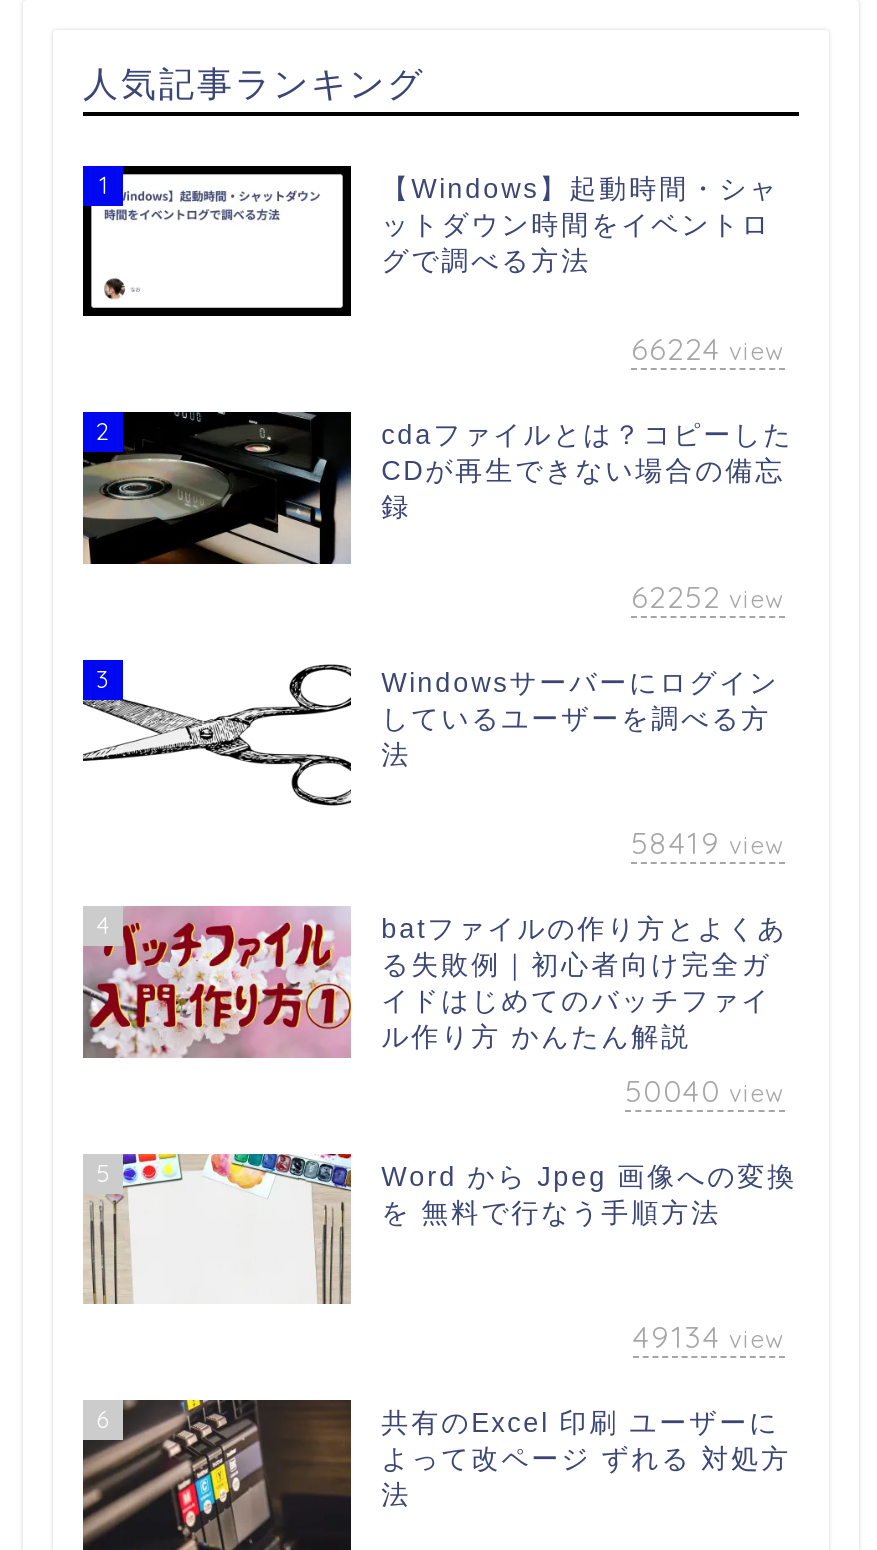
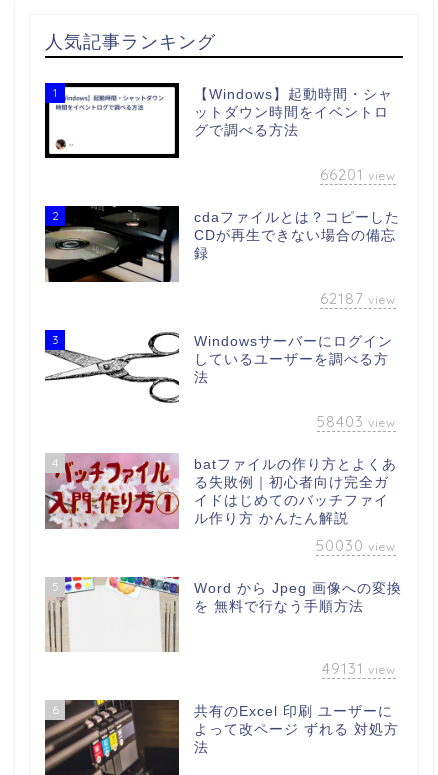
- 66224 view
+ 66201 view

- 62252 view
+ 62187 view

- 58419 view
+ 58403 view

- 50040 view
+ 50030 view

- 49134 view
+ 49131 view
